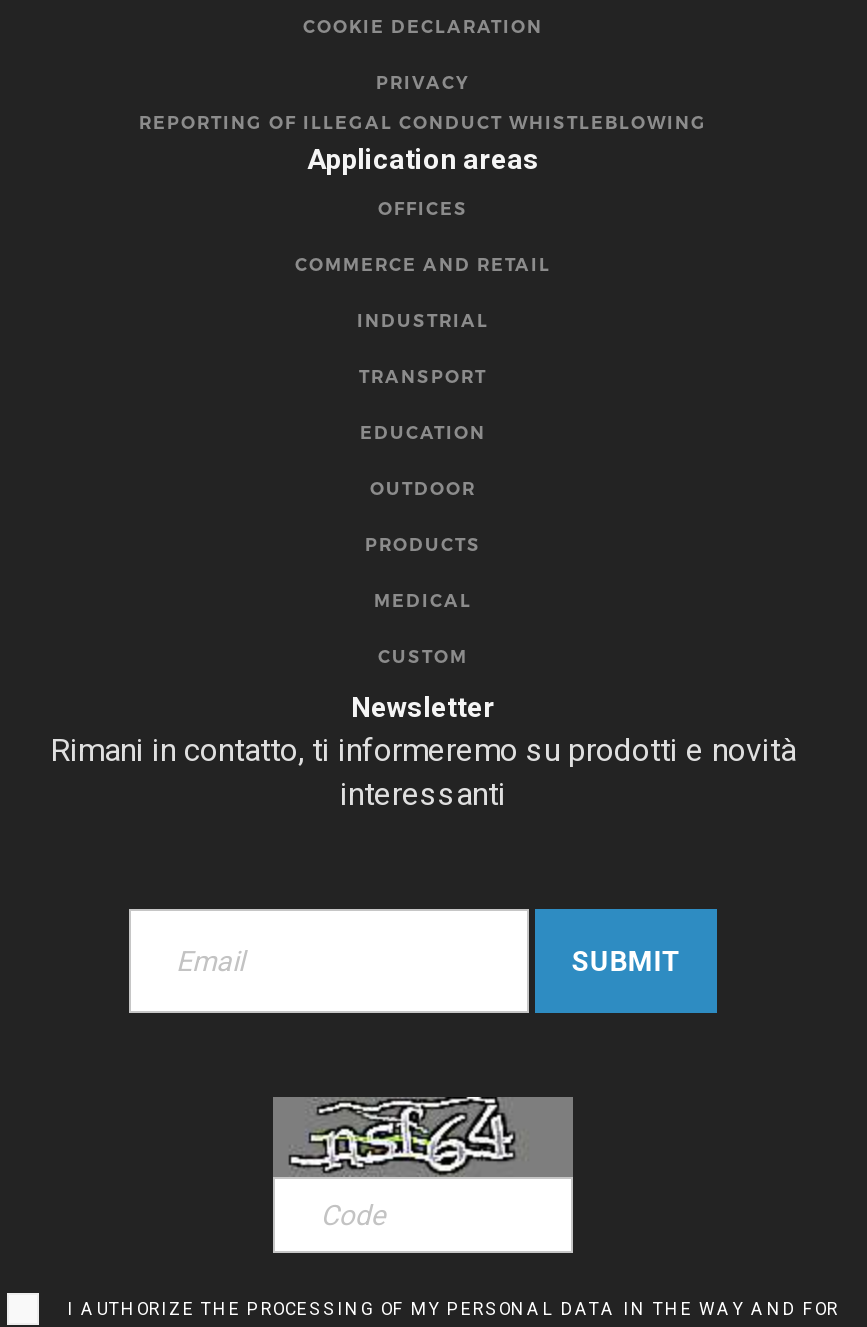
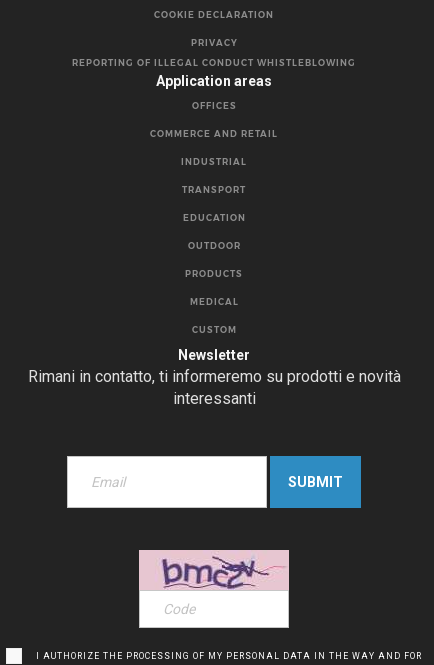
- [image]
+ [image]
